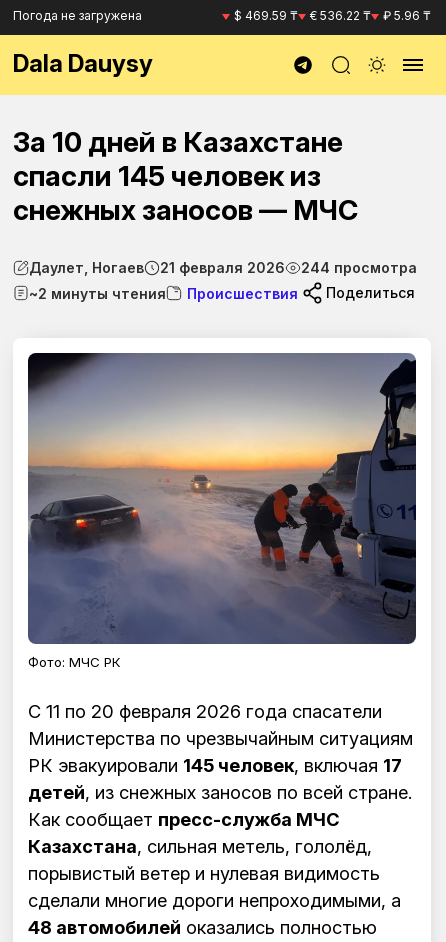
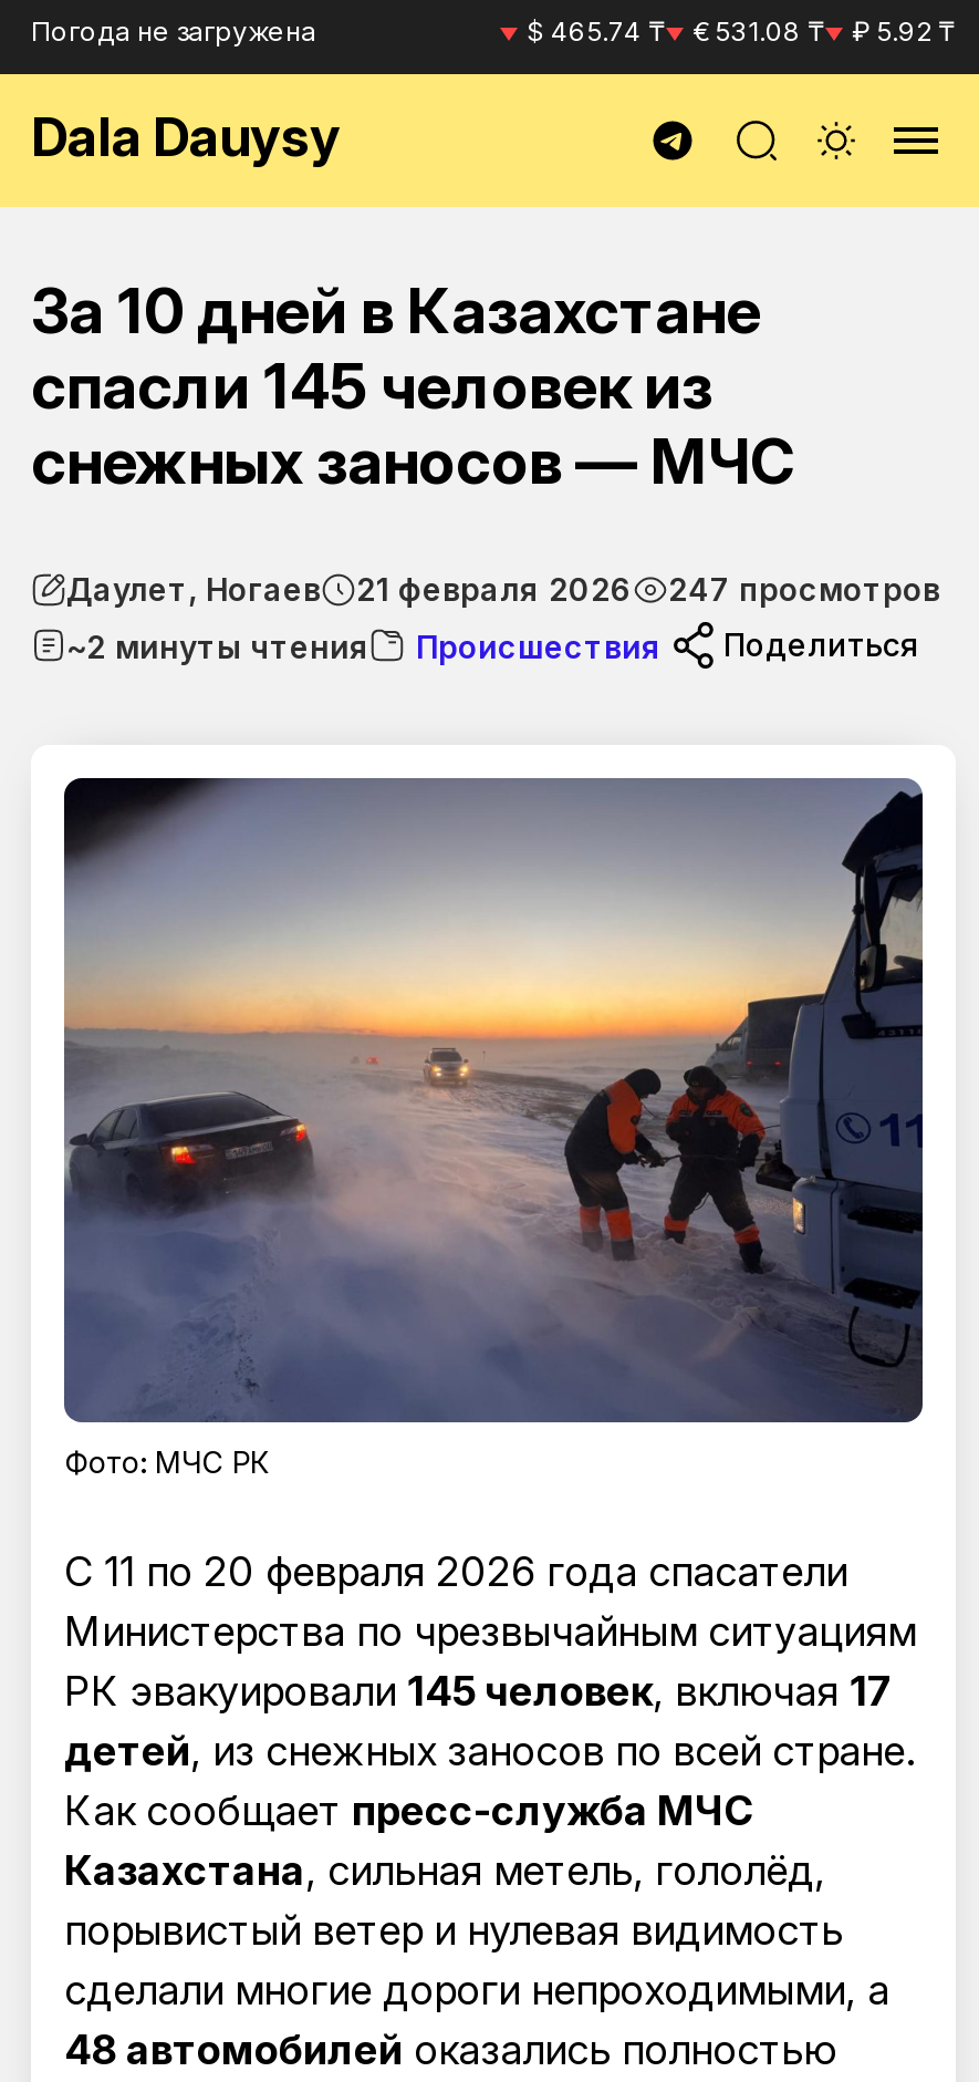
- $ 469.59 ₸
+ $ 465.74 ₸

- € 536.22 ₸
+ € 531.08 ₸

- ₽ 5.96 ₸
+ ₽ 5.92 ₸

- Даулет, Ногаев 21 февраля 2026 244 просмотра
+ Даулет, Ногаев 21 февраля 2026 247 просмотров
